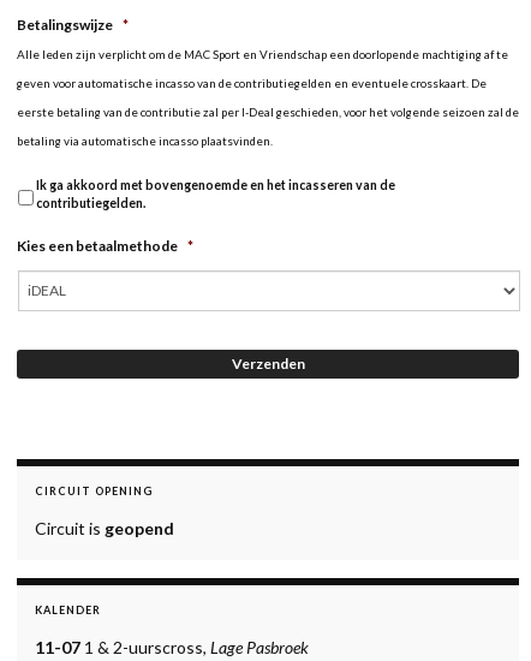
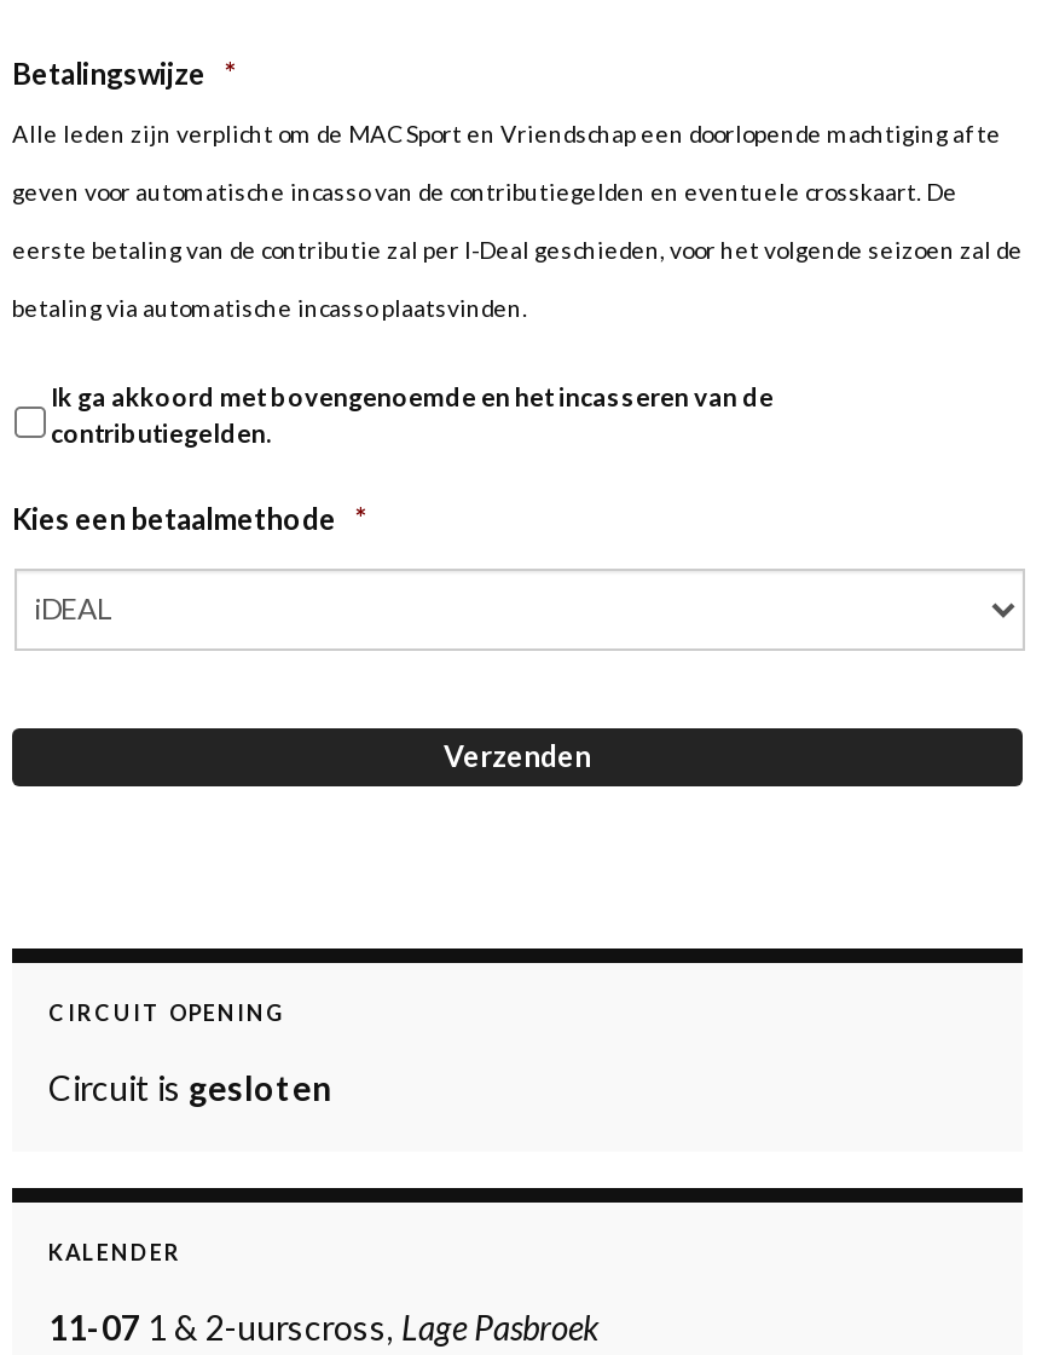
- Circuit is geopend
+ Circuit is gesloten
